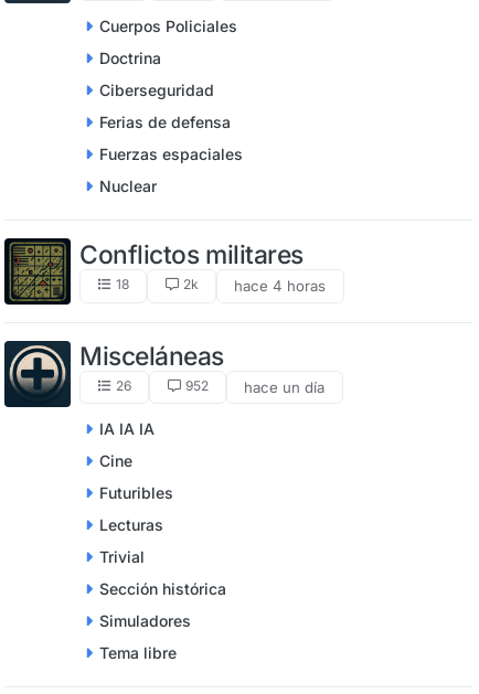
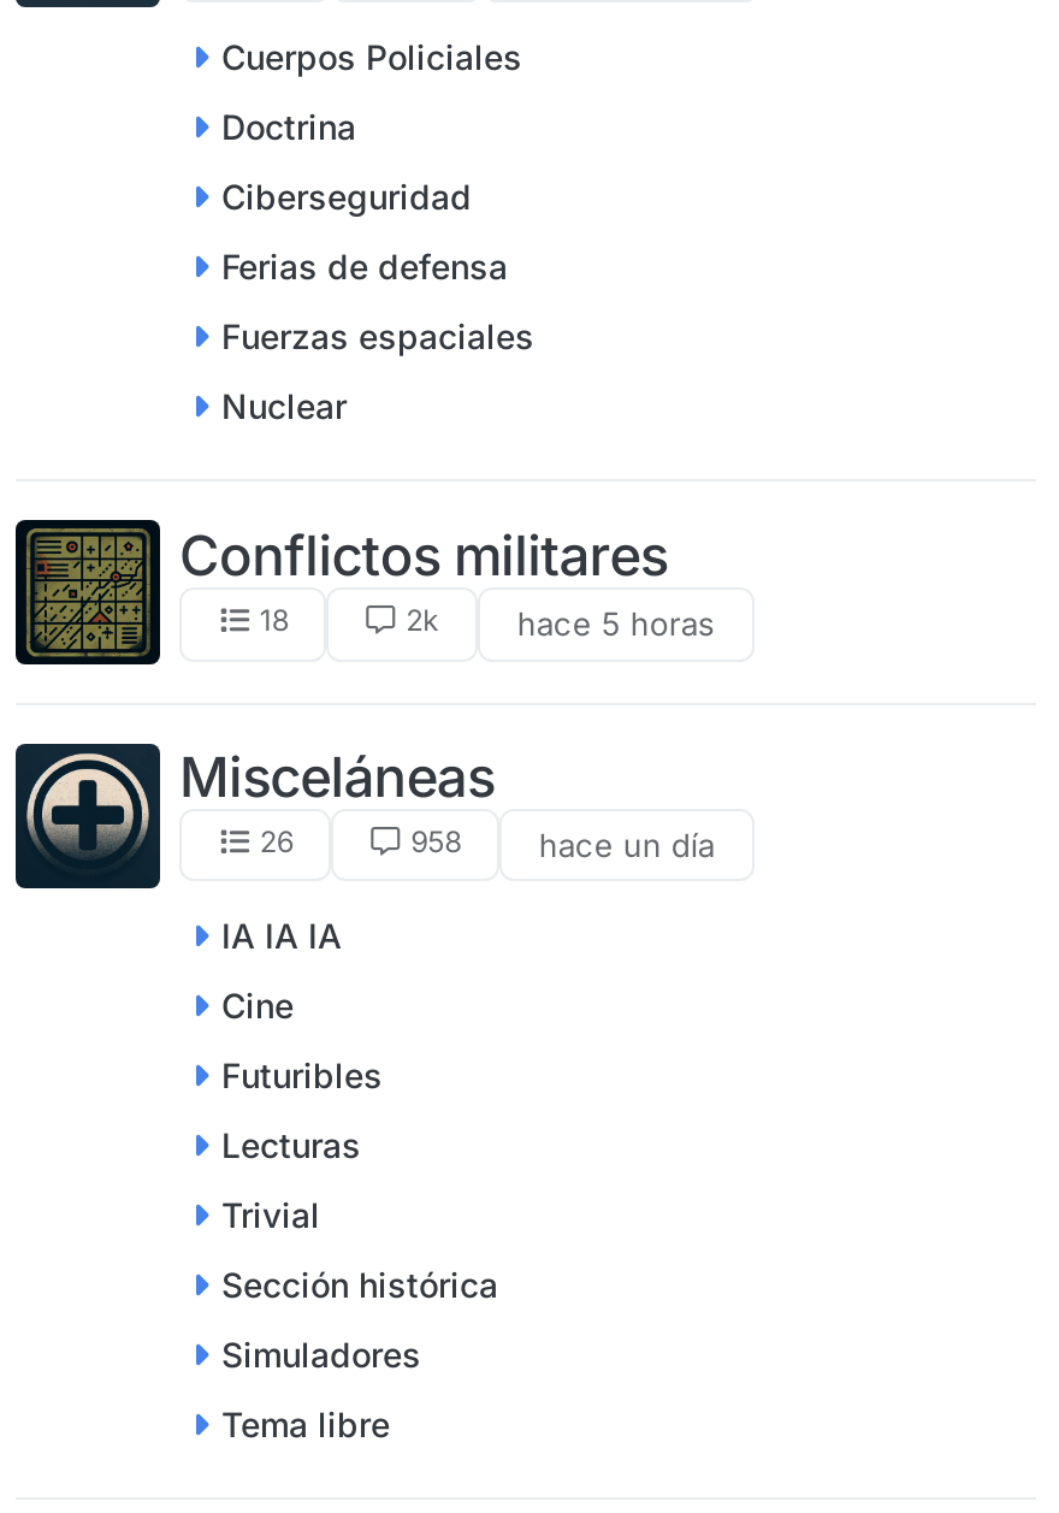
- hace 4 horas
+ hace 5 horas

- 952
+ 958
